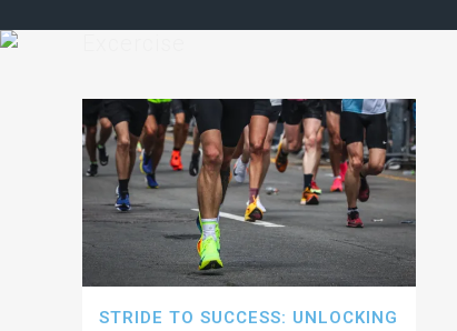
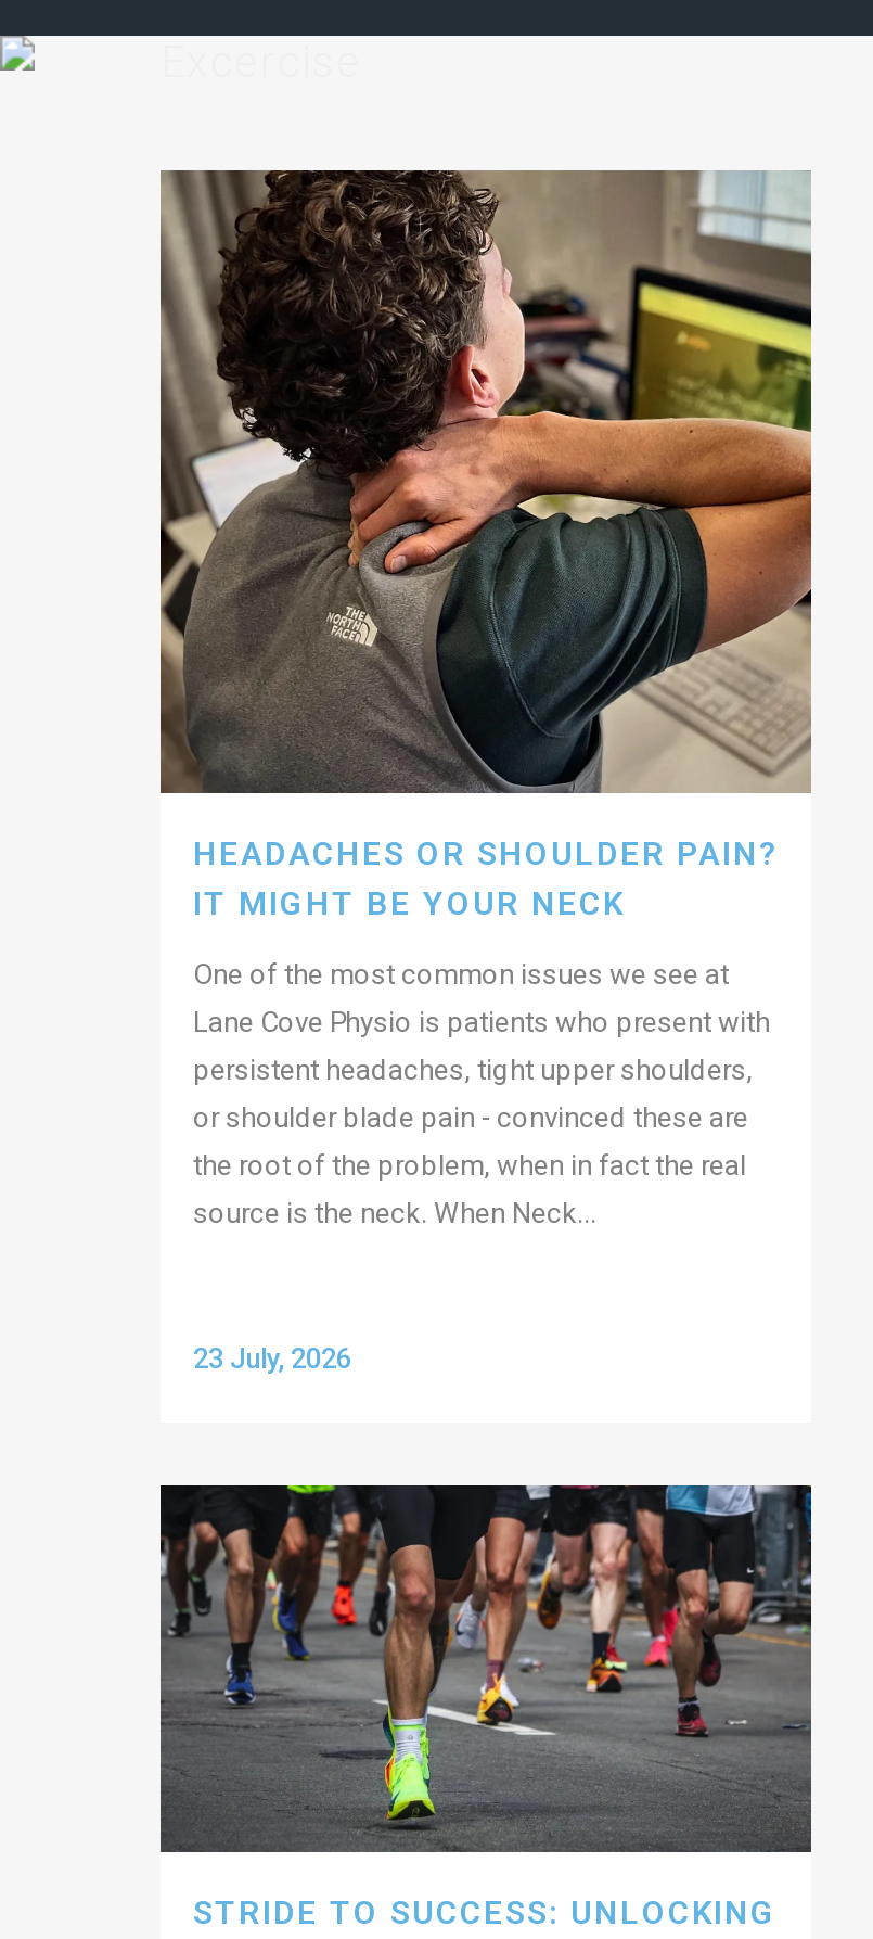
+ [image]
+ HEADACHES OR SHOULDER PAIN?
+ IT MIGHT BE YOUR NECK
+ One of the most common issues we see at
+ Lane Cove Physio is patients who present with
+ persistent headaches, tight upper shoulders,
+ or shoulder blade pain - convinced these are
+ the root of the problem, when in fact the real
+ source is the neck. When Neck...

+ 23 July, 2026
